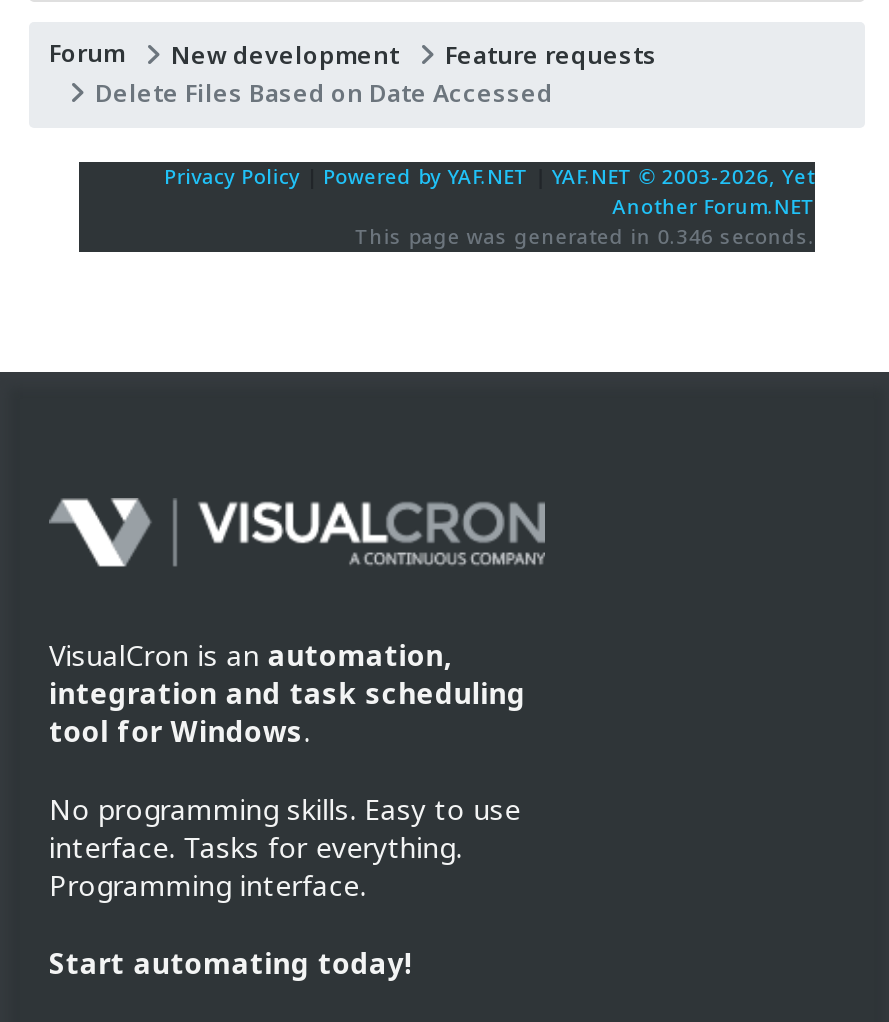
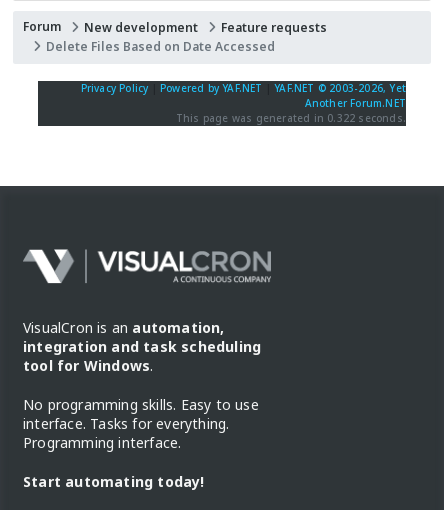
- This page was generated in 0.346 seconds.
+ This page was generated in 0.322 seconds.
